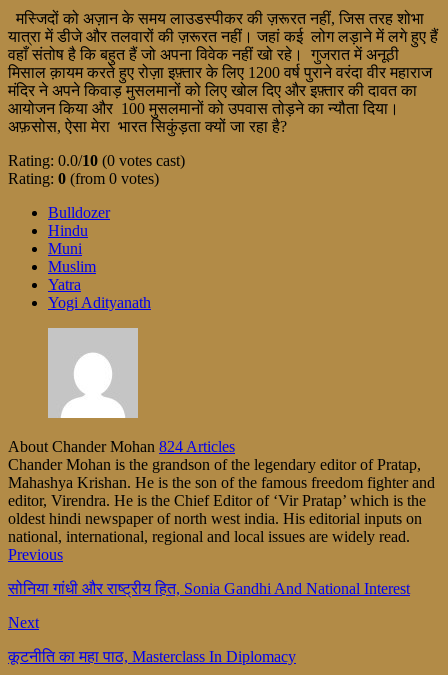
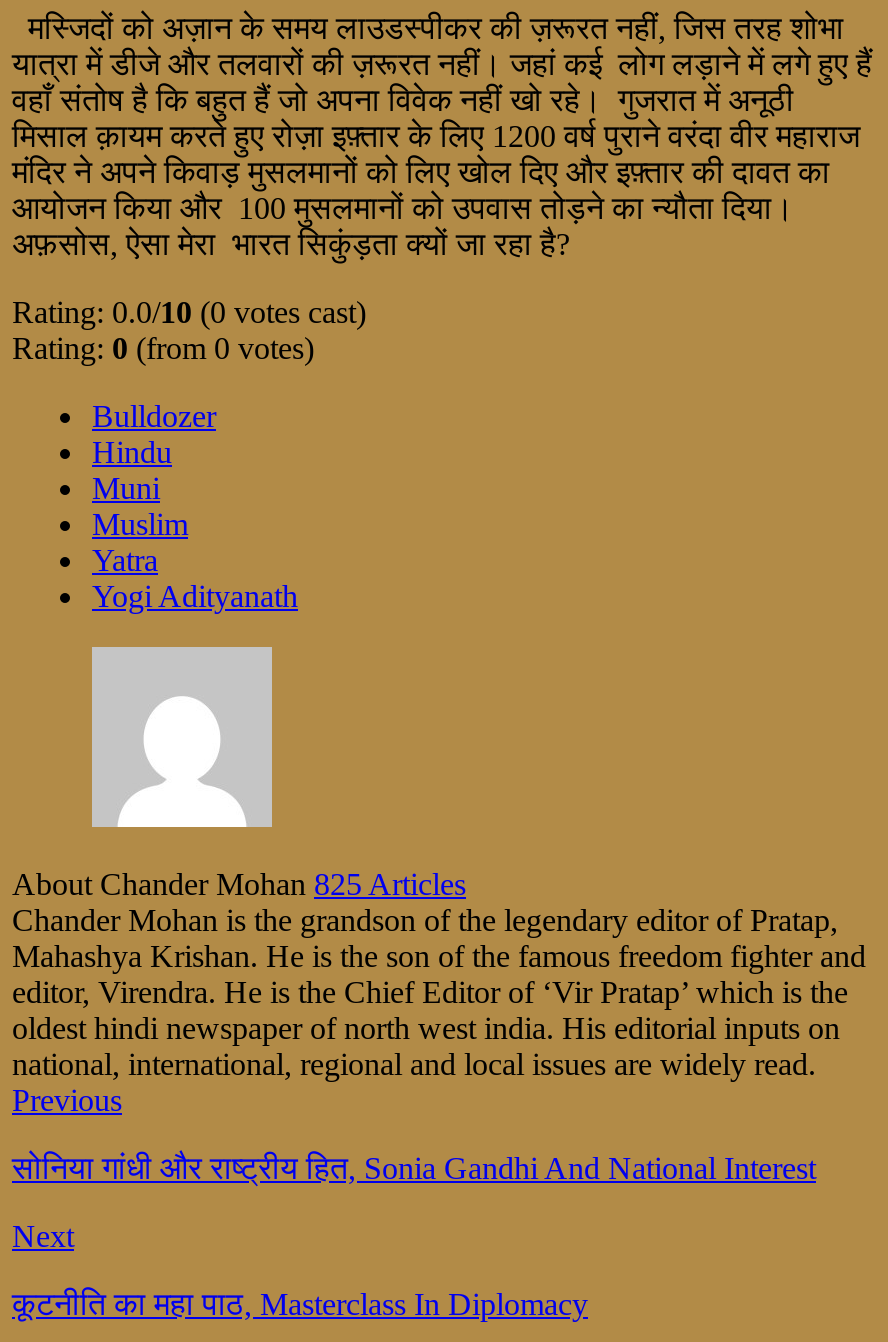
- About Chander Mohan 824 Articles
+ About Chander Mohan 825 Articles
